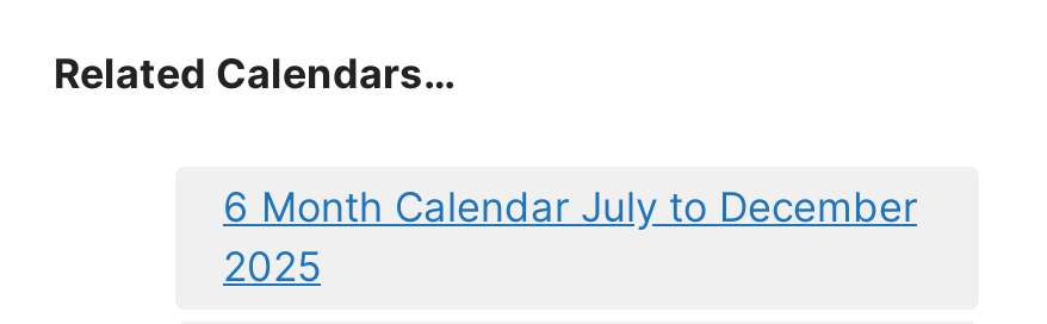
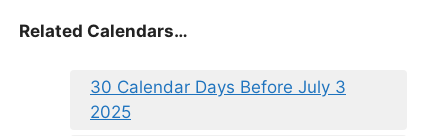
- 6 Month Calendar July to December
+ 30 Calendar Days Before July 3
